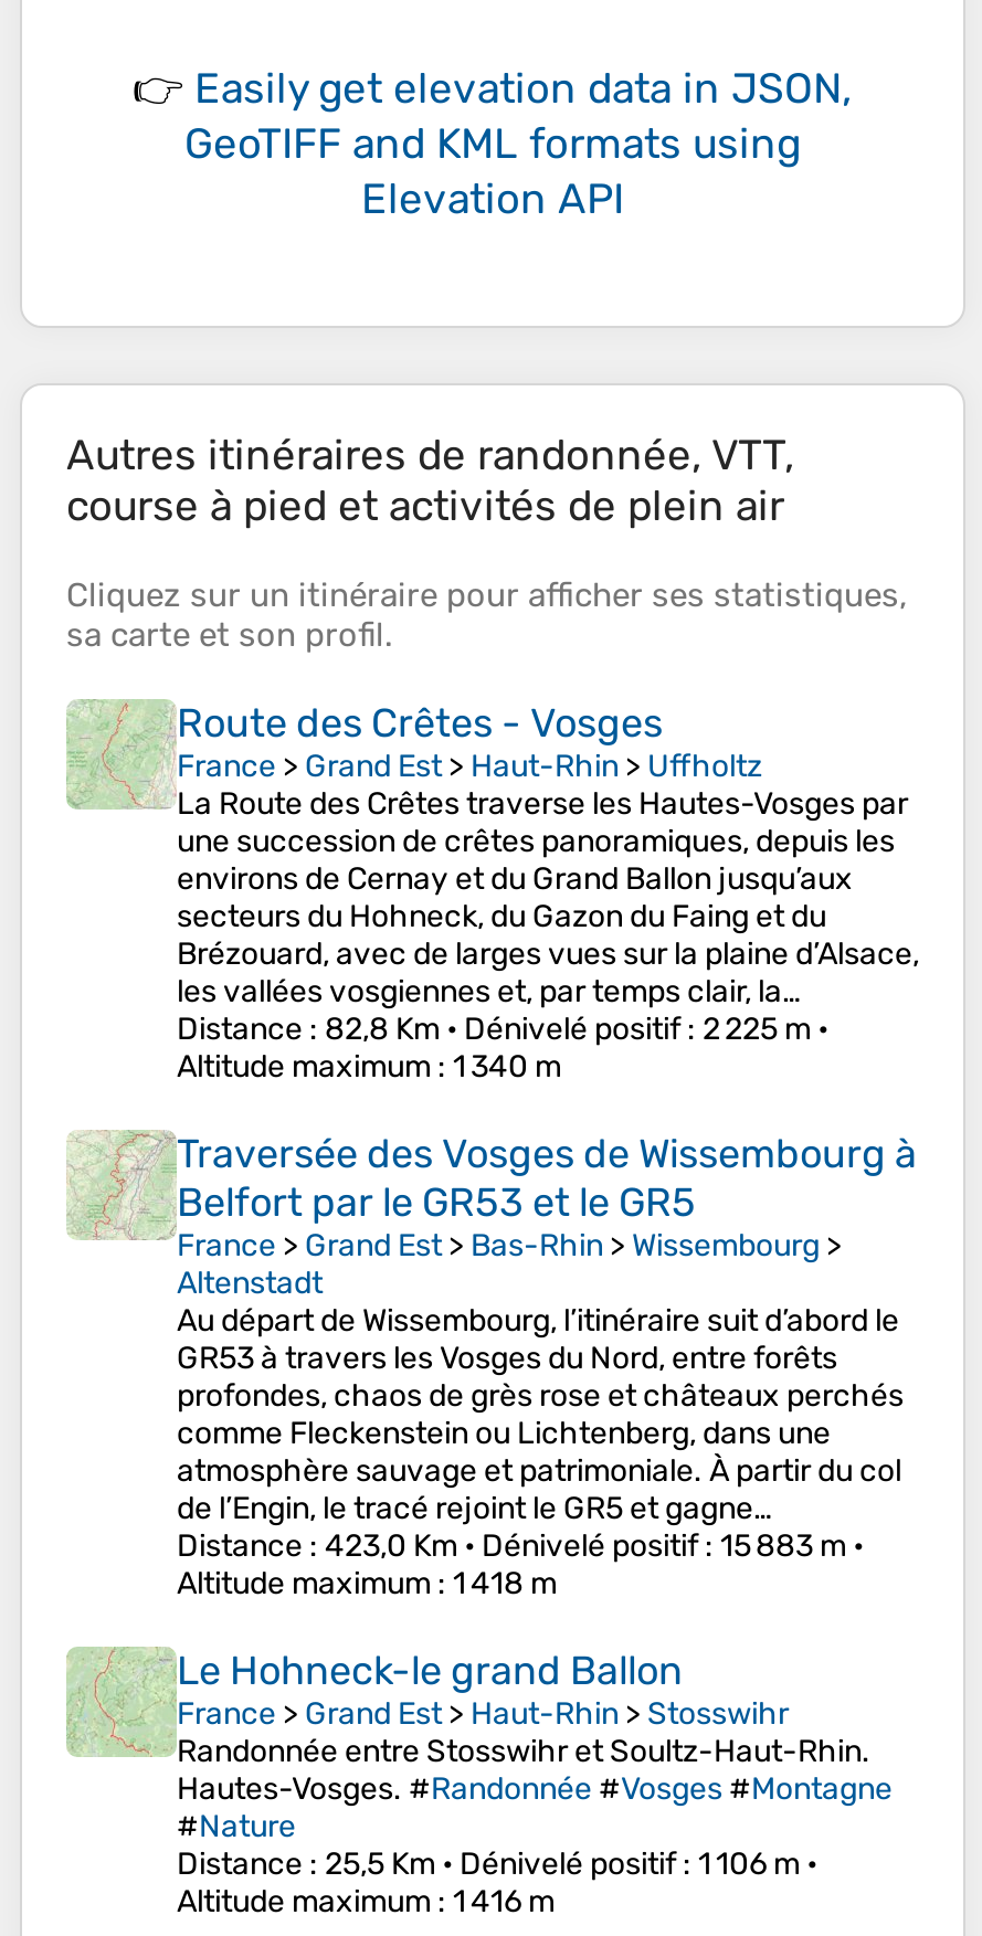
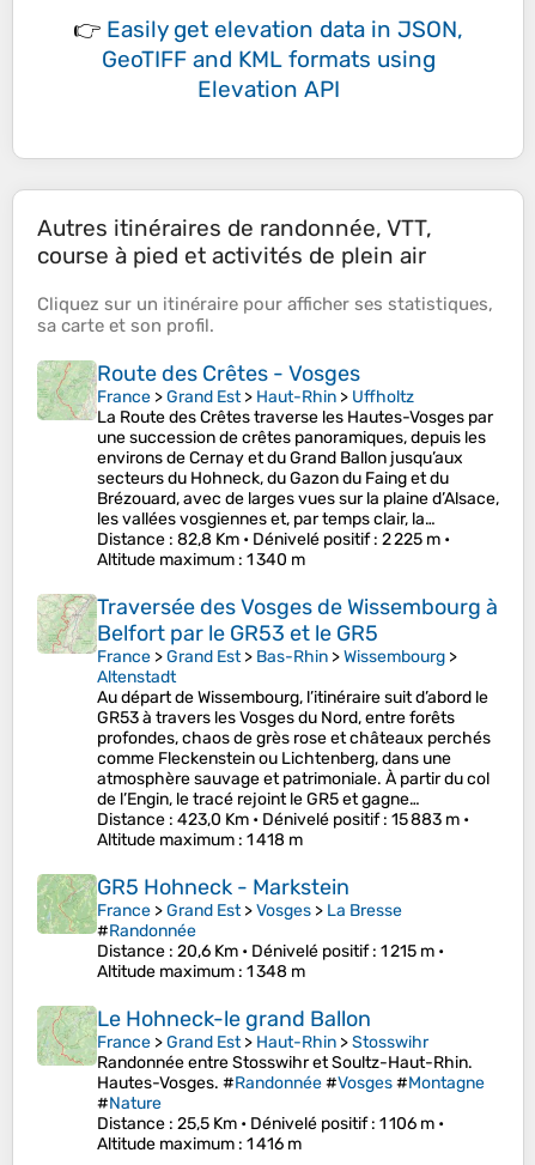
+ [image]
+ GR5 Hohneck - Markstein
+ France > Grand Est > Vosges > La Bresse
+ #Randonnée
+ Distance: 20,6 Km • Dénivelé positif: 1 215 m •
+ Altitude maximum: 1 348 m
